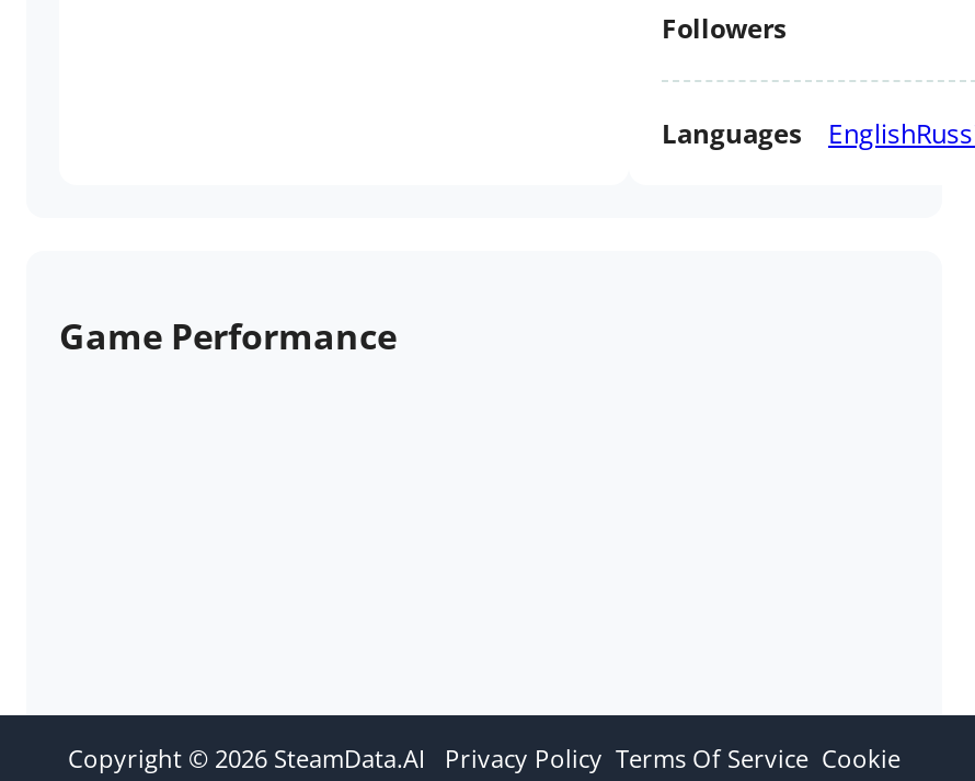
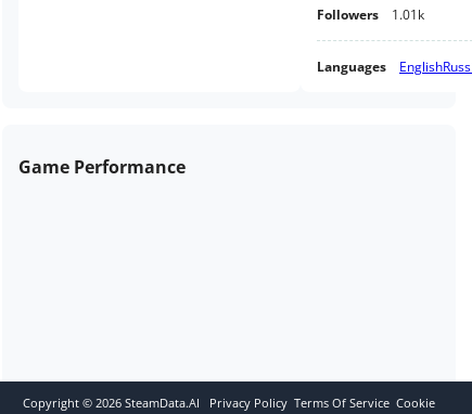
+ 1.01k
